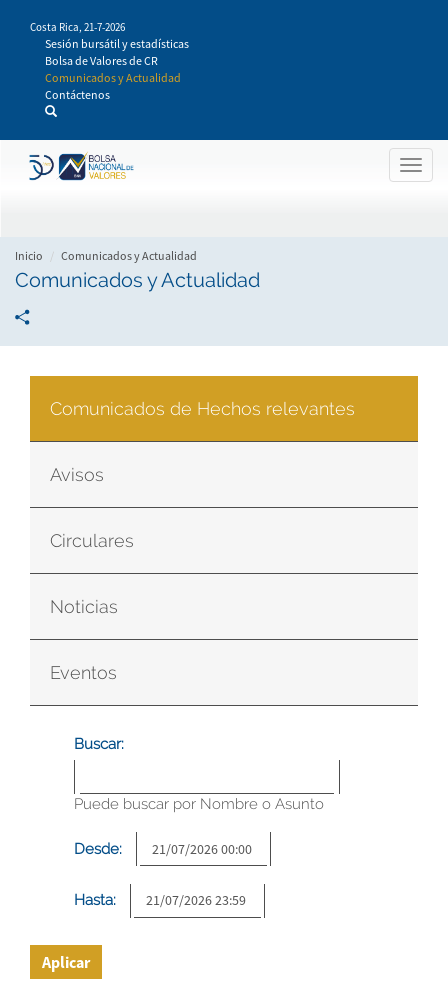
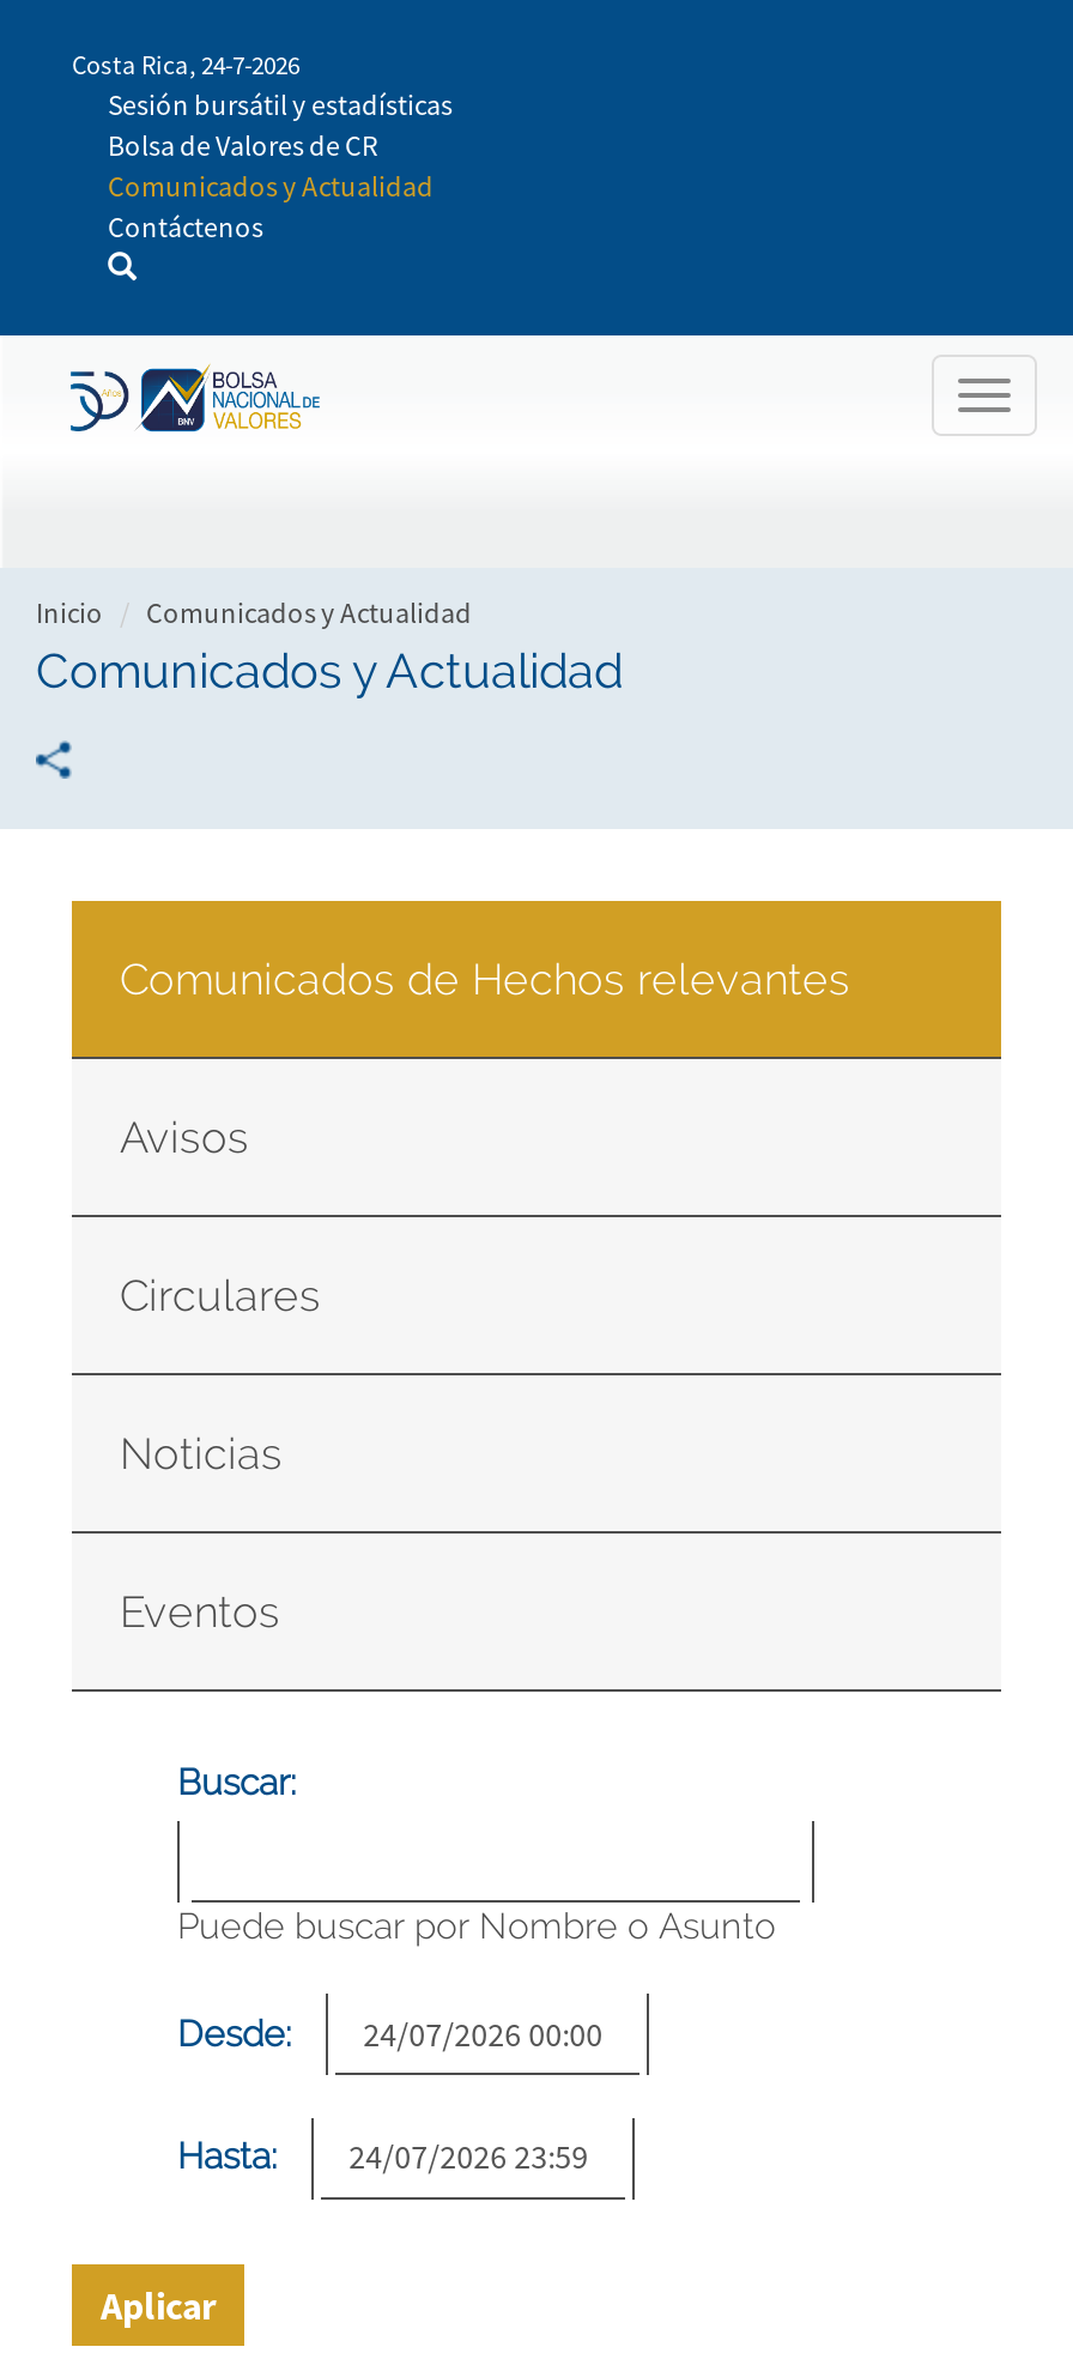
- Costa Rica, 21-7-2026
+ Costa Rica, 24-7-2026
